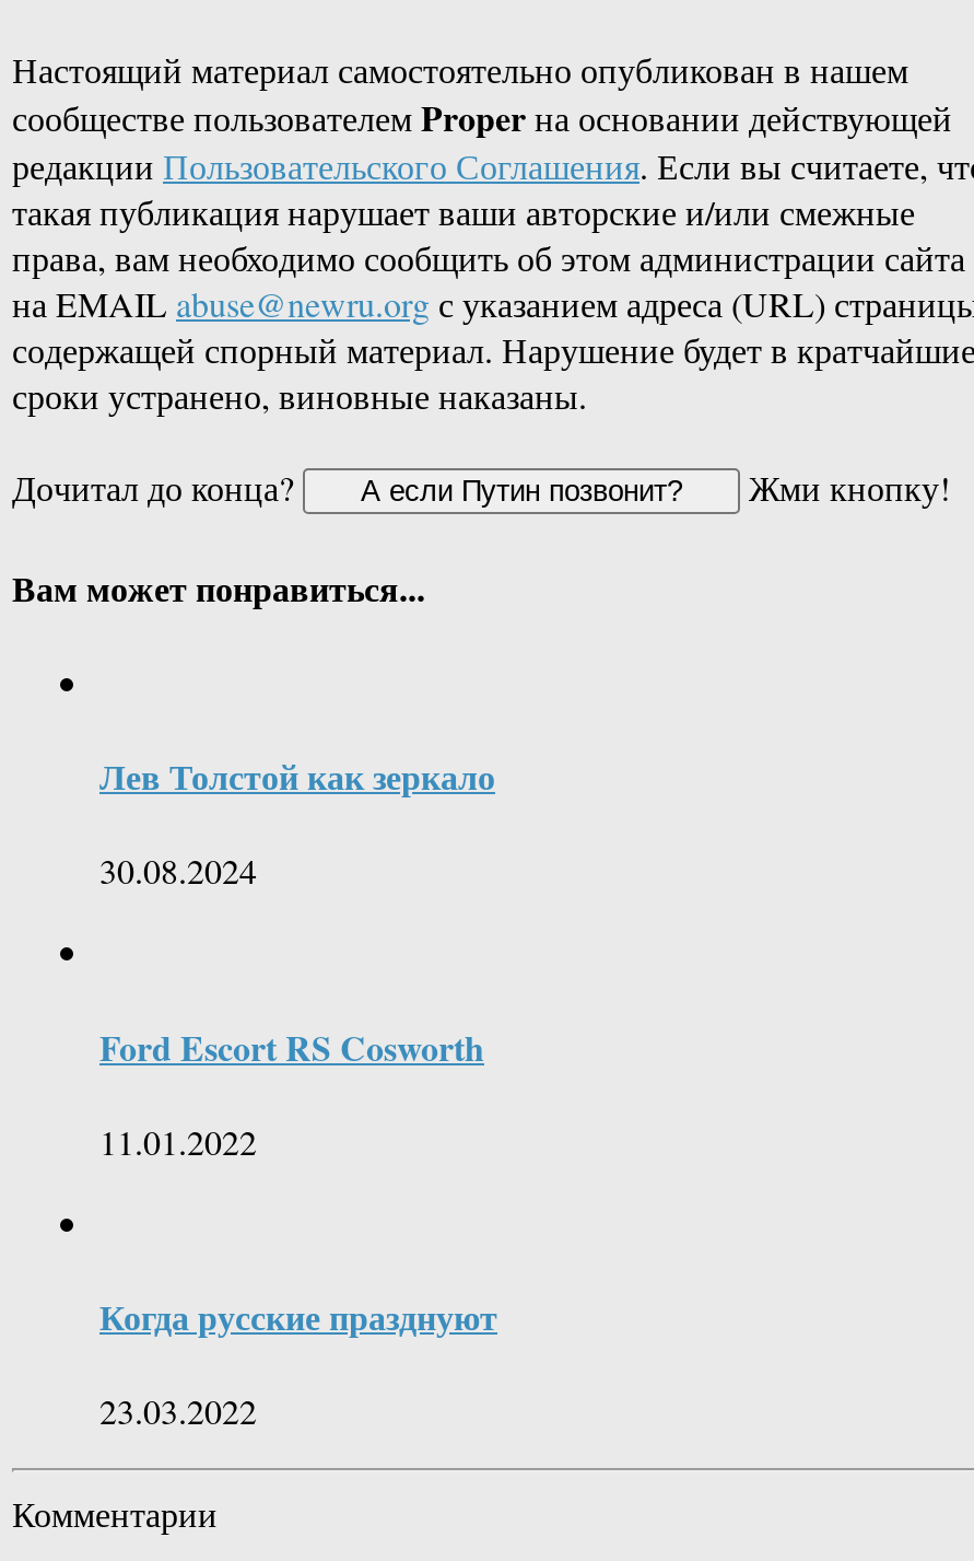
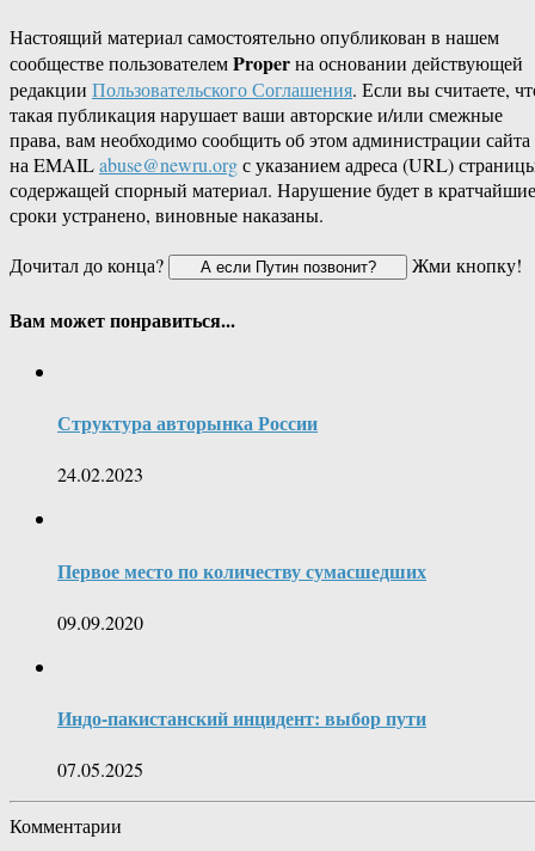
- Лев Толстой как зеркало
+ Структура авторынка России

- 30.08.2024
+ 24.02.2023

- Ford Escort RS Cosworth
+ Первое место по количеству сумасшедших

- 11.01.2022
+ 09.09.2020

- Когда русские празднуют
+ Индо-пакистанский инцидент: выбор пути

- 23.03.2022
+ 07.05.2025
